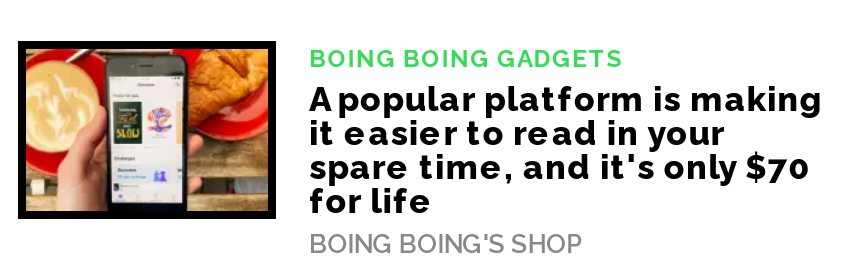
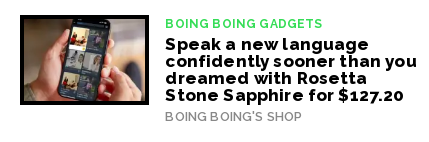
- [image]
- A popular platform is making
- it easier to read in your
- spare time, and it's only $70
- for life
+ [image]
+ Speak a new language
+ confidently sooner than you
+ dreamed with Rosetta
+ Stone Sapphire for $127.20
